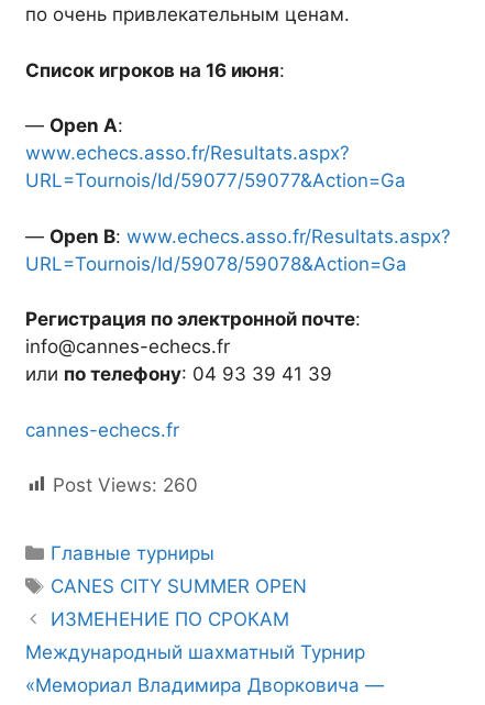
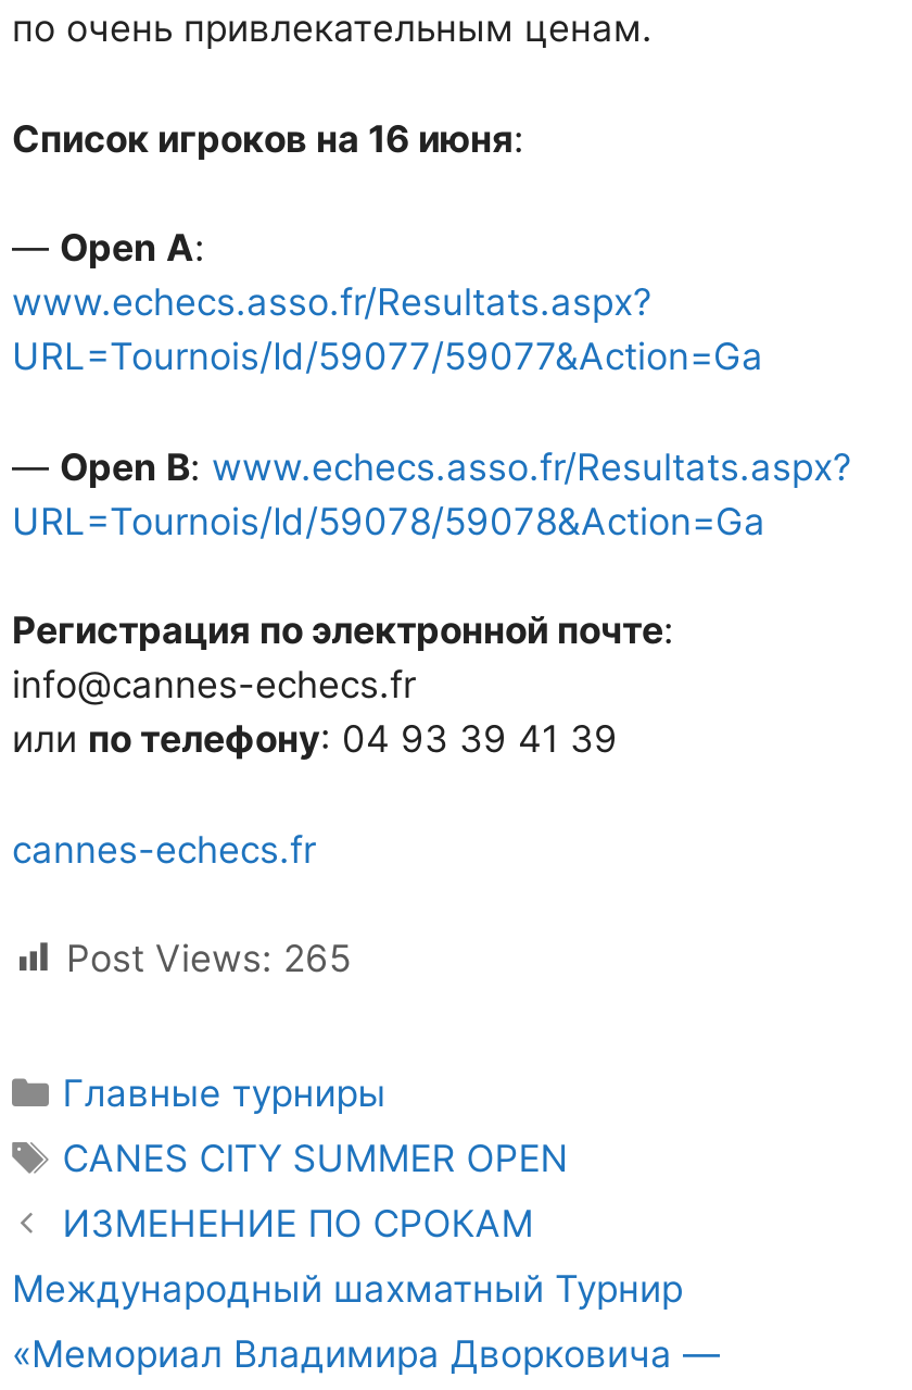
- Post Views: 260
+ Post Views: 265
